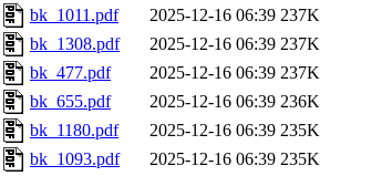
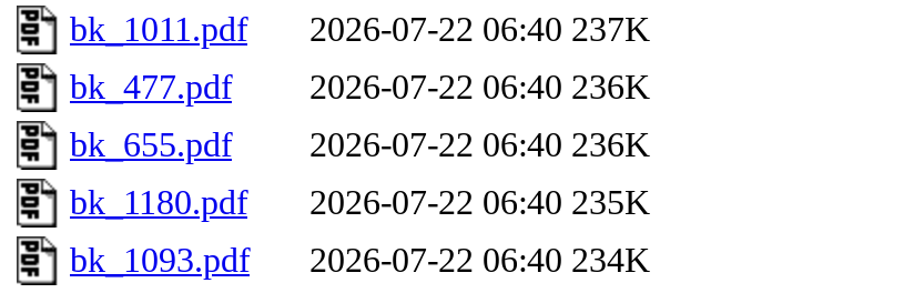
- 2025-12-16 06:39 237K
- bk_1308.pdf
- 2025-12-16 06:39 237K
+ 2026-07-22 06:40 237K

- 2025-12-16 06:39 237K
+ 2026-07-22 06:40 236K

- 2025-12-16 06:39 236K
+ 2026-07-22 06:40 236K

- bk_1180.pdf 2025-12-16 06:39 235K
+ bk_1180.pdf 2026-07-22 06:40 235K

- bk_1093.pdf 2025-12-16 06:39 235K
+ bk_1093.pdf 2026-07-22 06:40 234K
